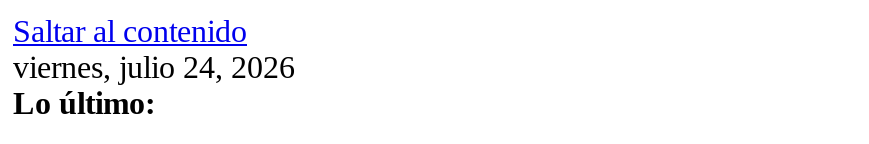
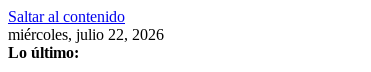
- viernes, julio 24, 2026
+ miércoles, julio 22, 2026
